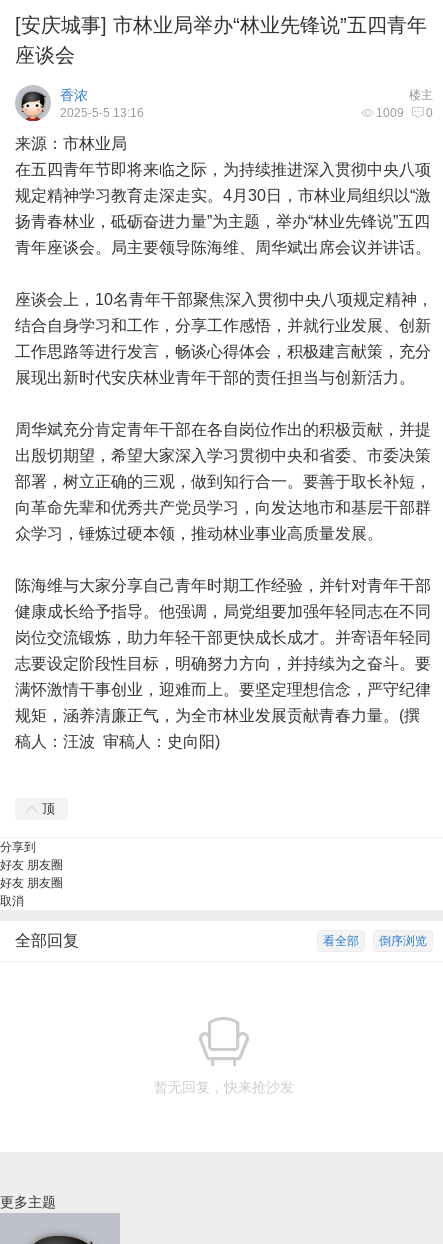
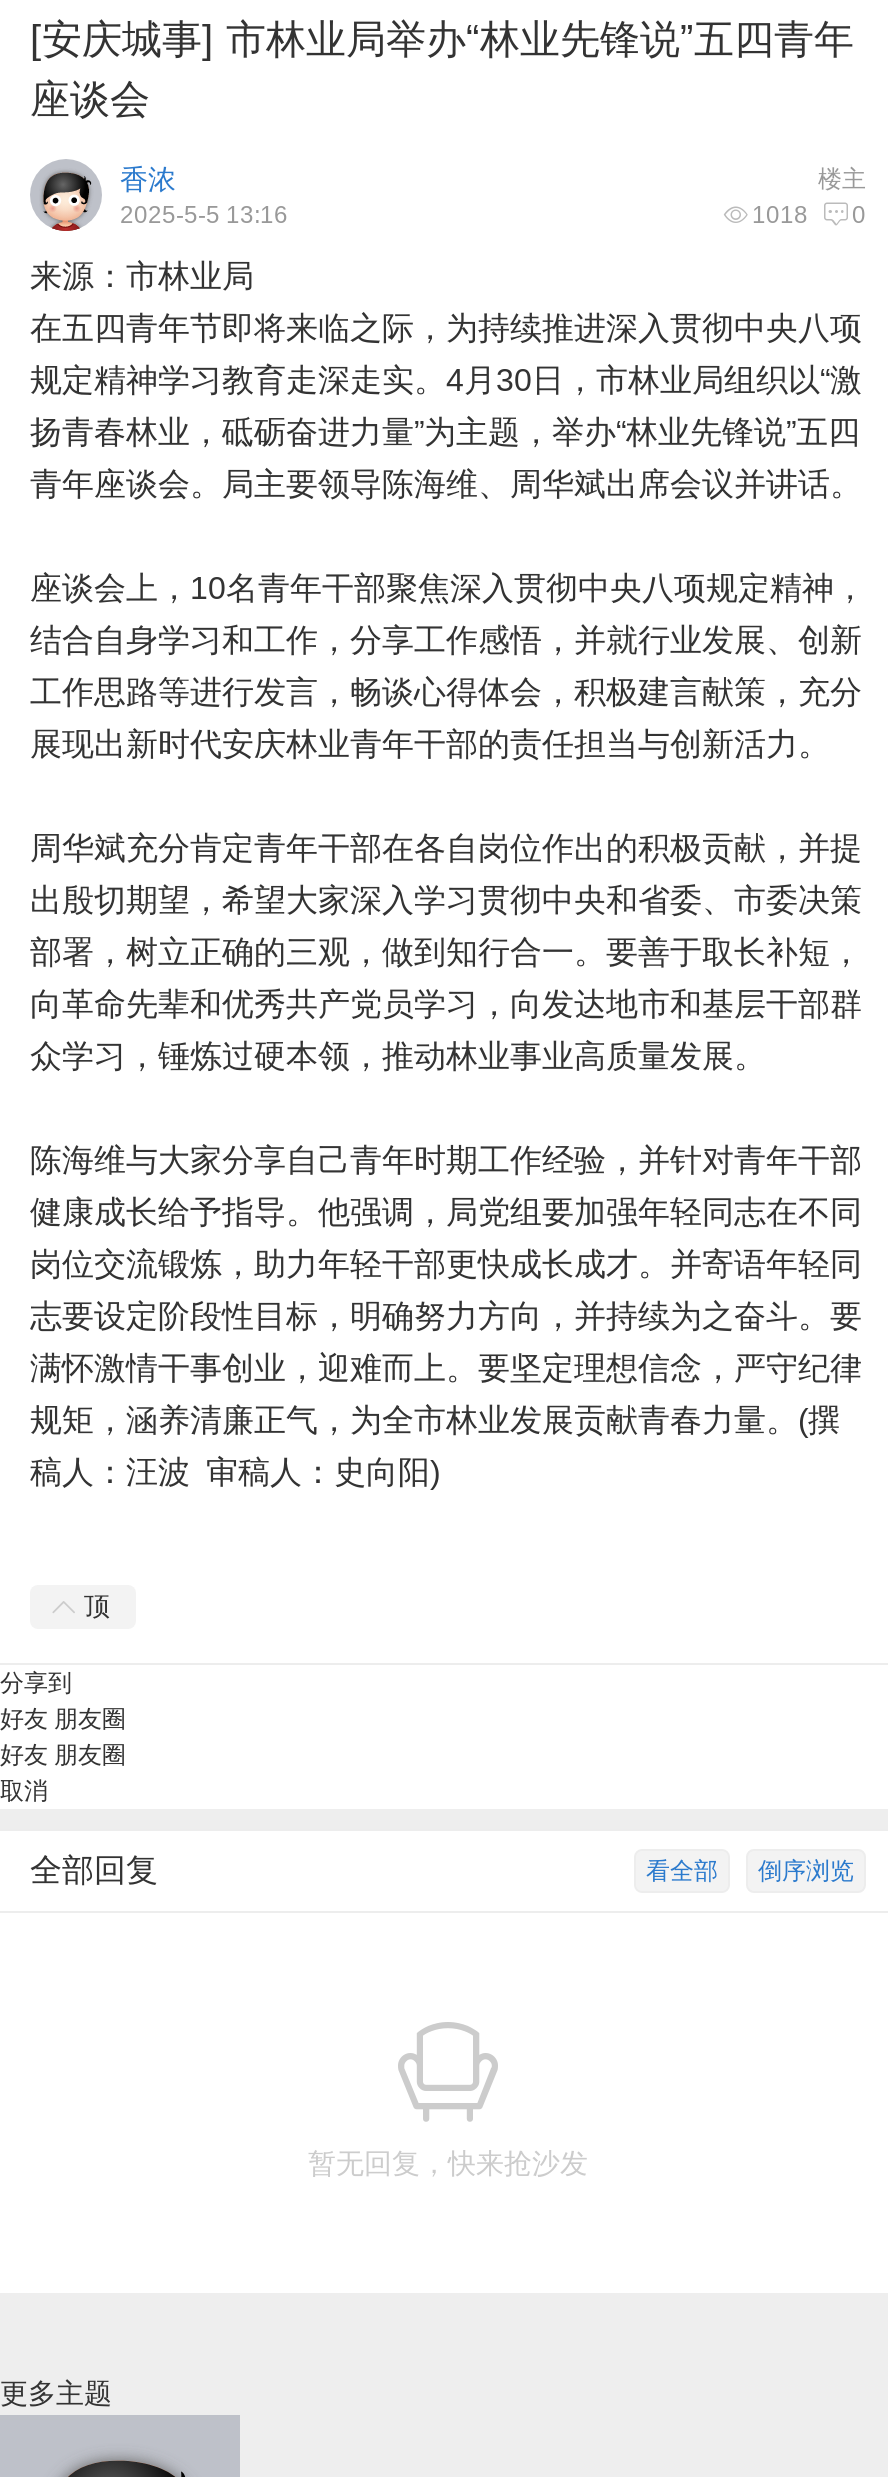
- 1009 0
+ 1018 0
